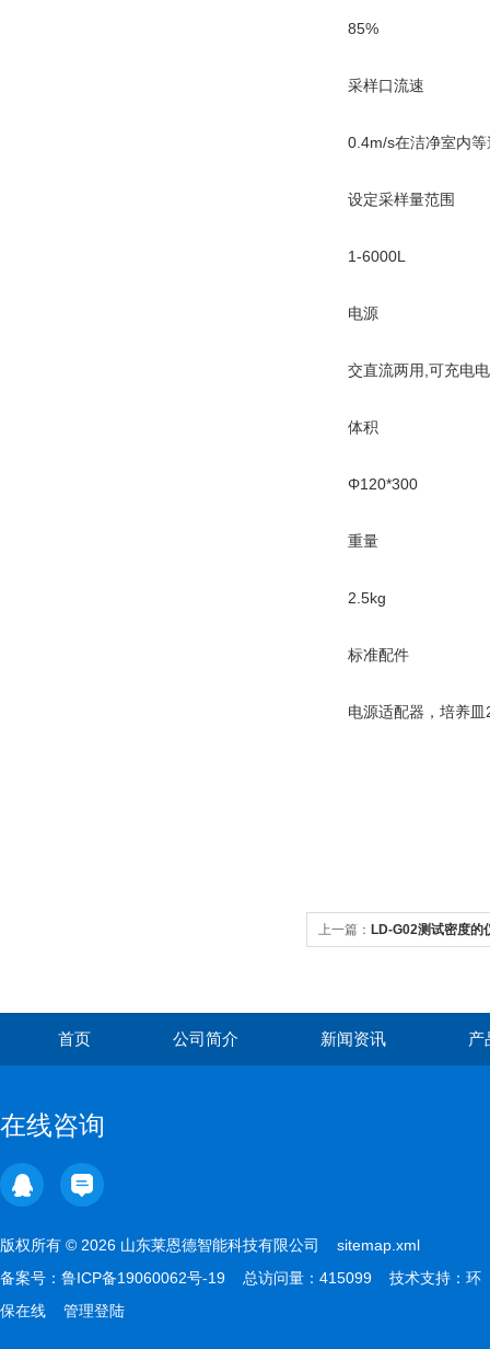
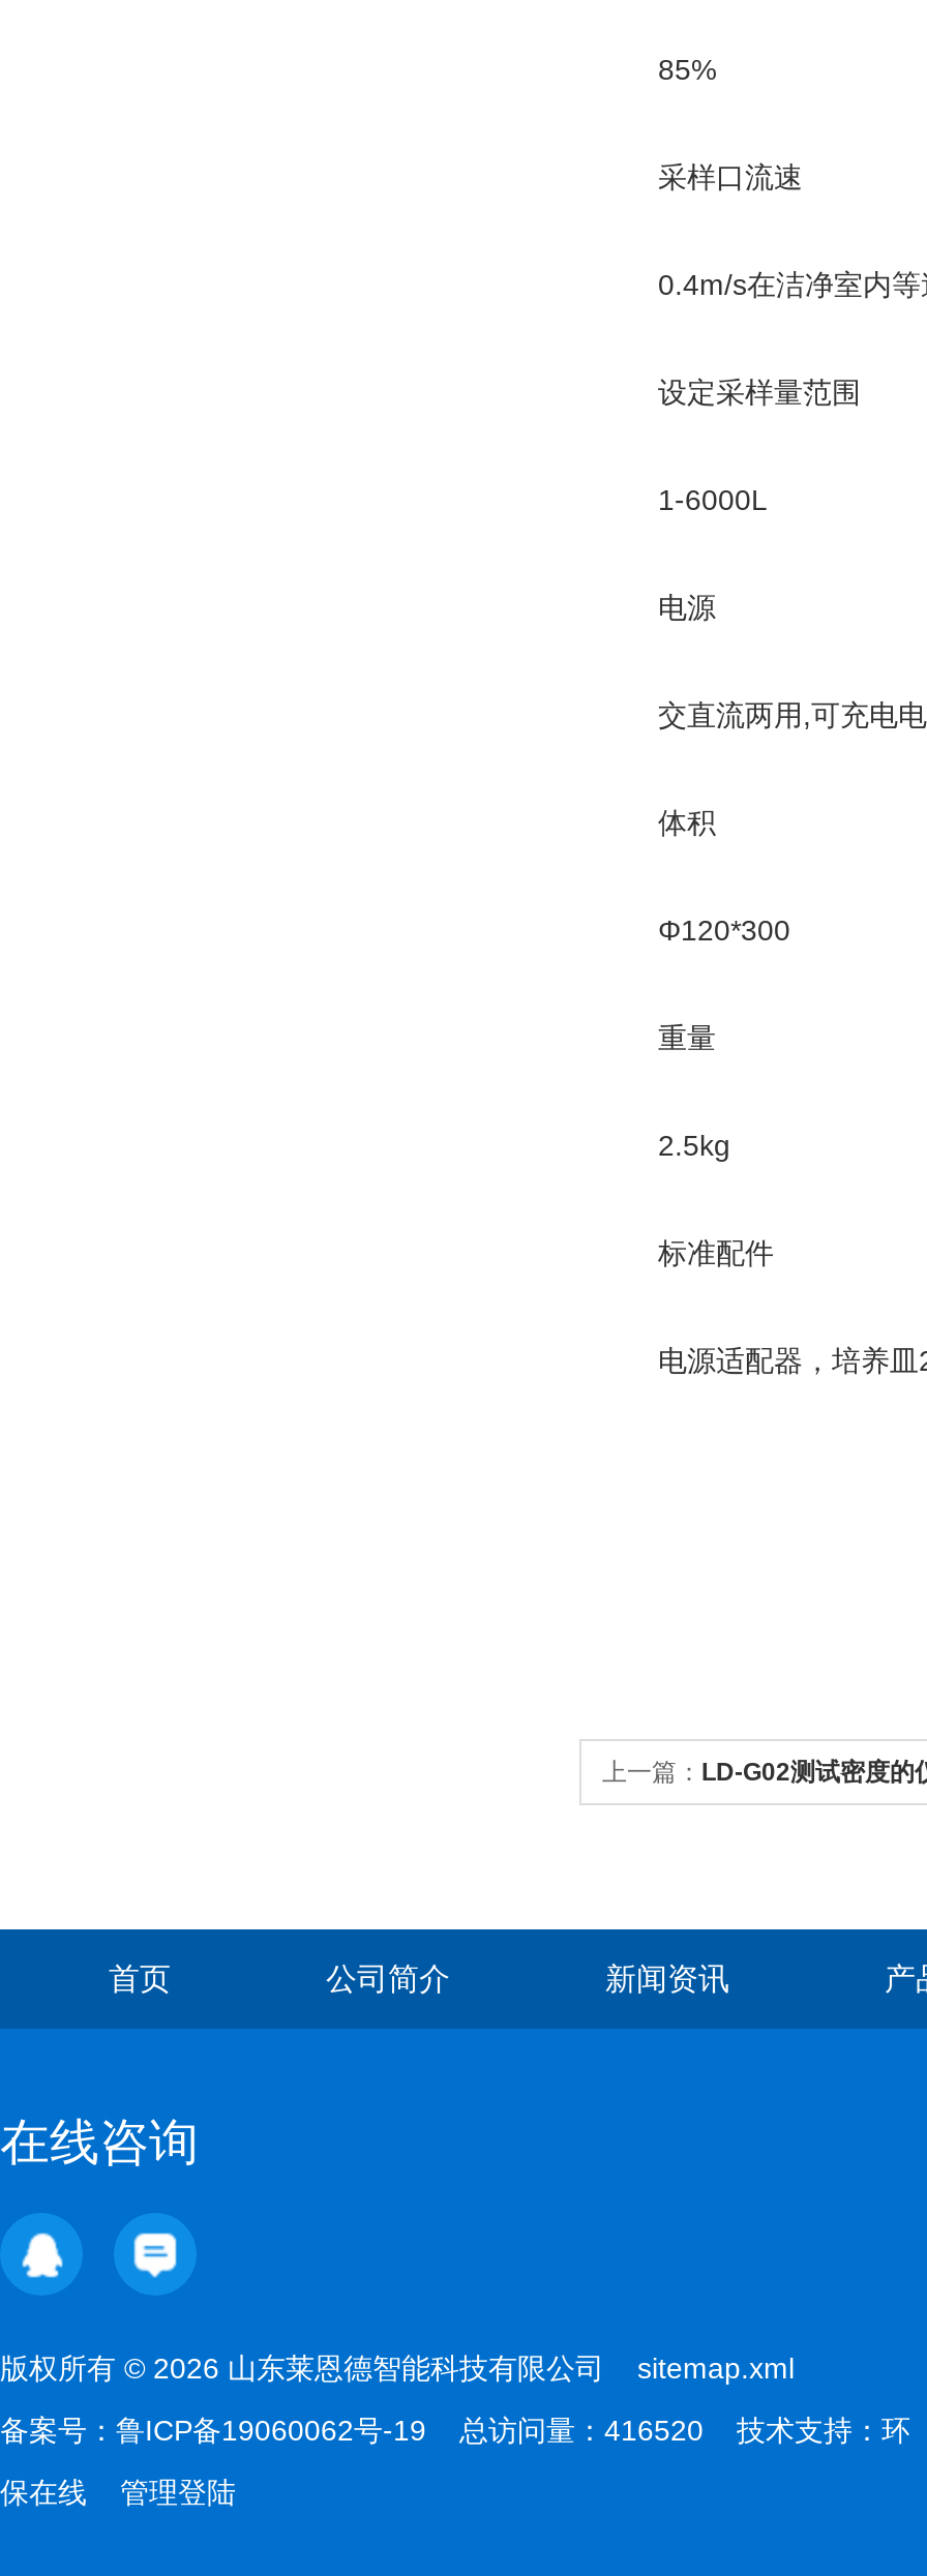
- 备案号：鲁ICP备19060062号-19总访问量：415099 技术支持：环
+ 备案号：鲁ICP备19060062号-19总访问量：416520 技术支持：环
